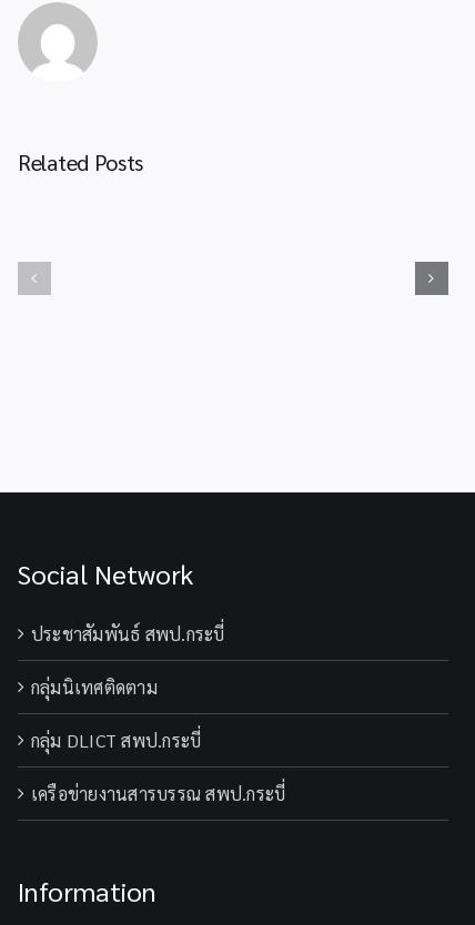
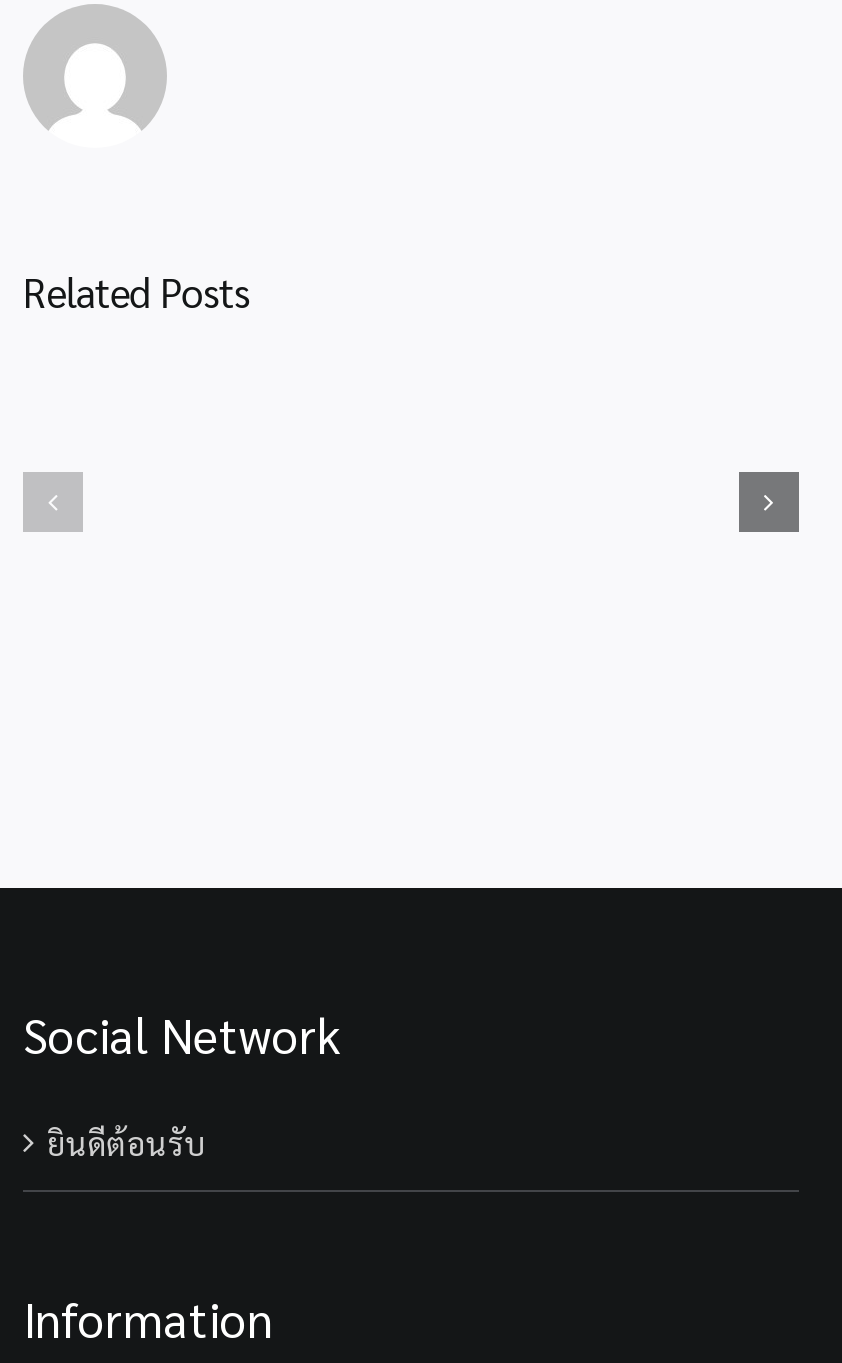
- ประชาสัมพันธ์ สพป.กระบี่
- กลุ่มนิเทศติดตาม
- กลุ่ม DLICT สพป.กระบี่
- เครือข่ายงานสารบรรณ สพป.กระบี่
+ ยินดีต้อนรับ
